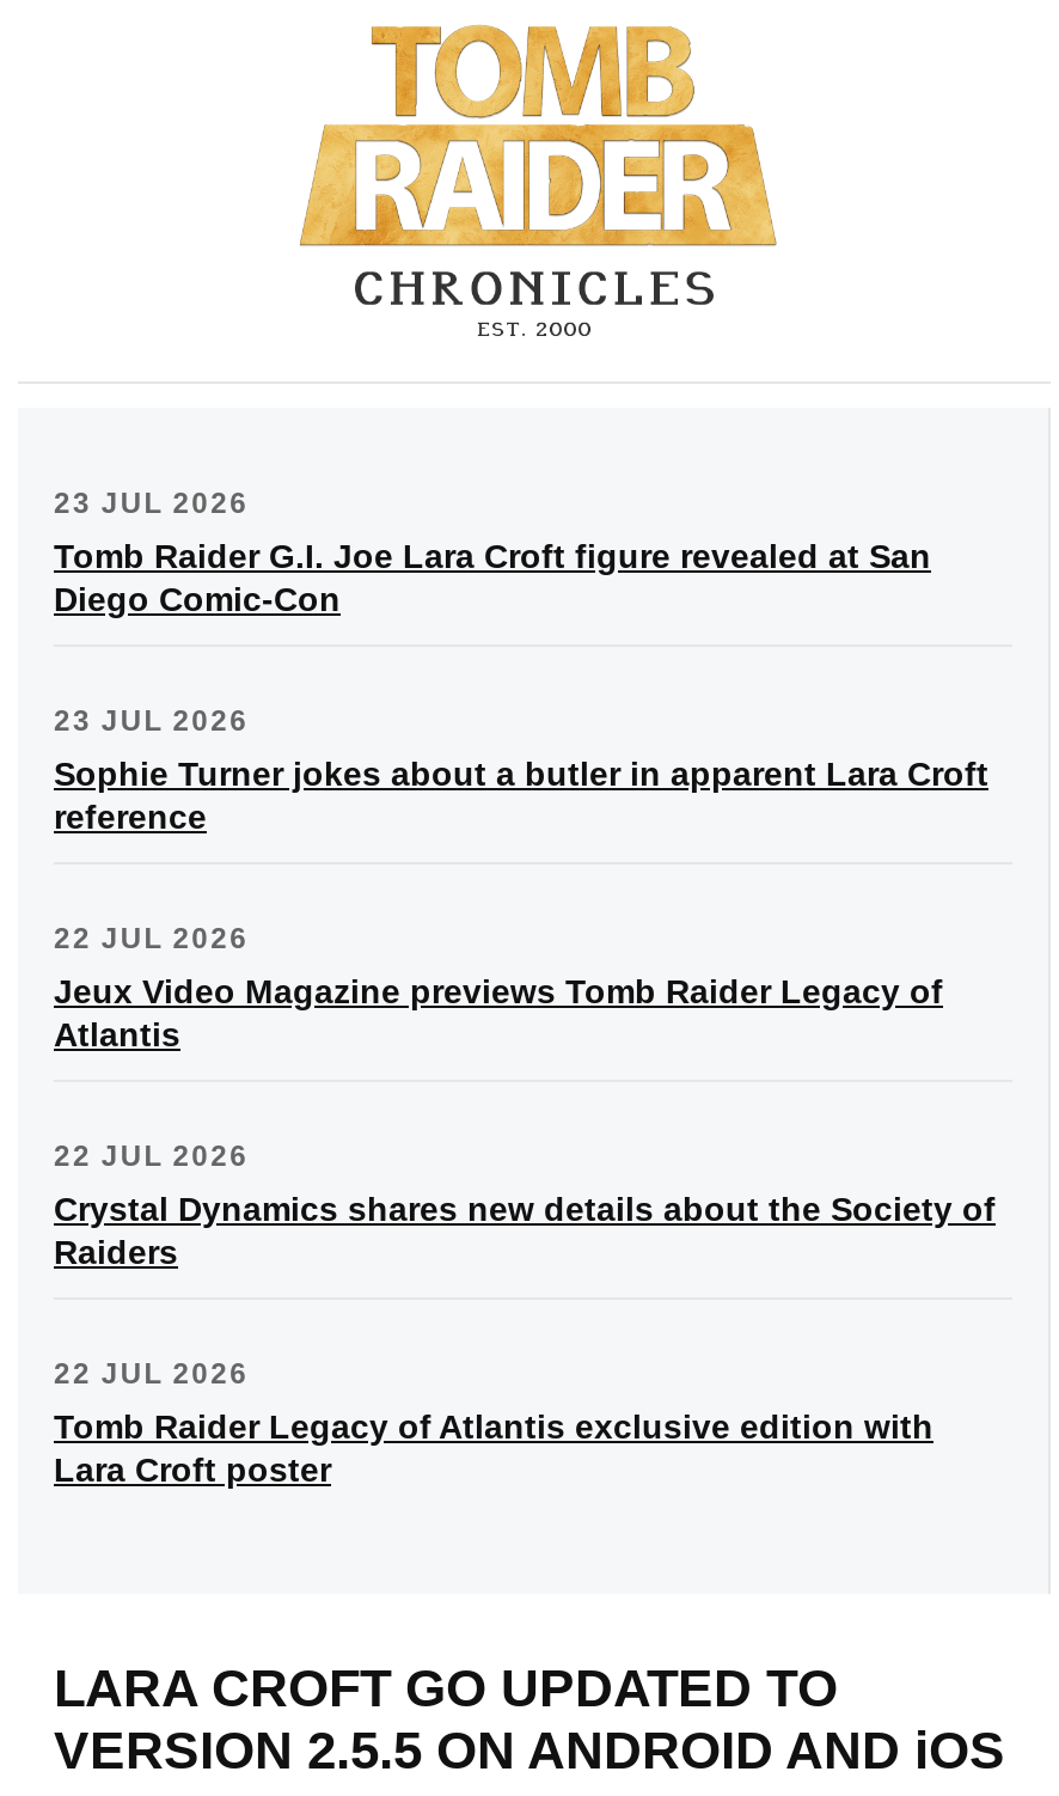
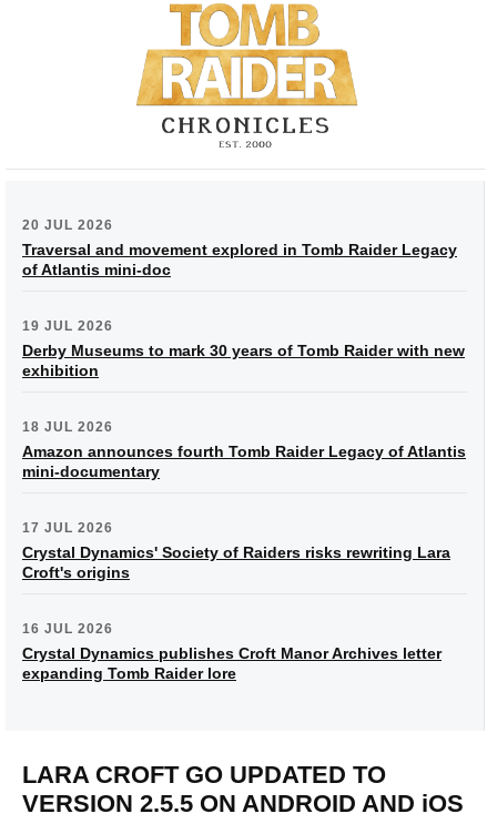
- 23 JUL 2026
- Tomb Raider G.I. Joe Lara Croft figure revealed at San
- Diego Comic-Con
+ 20 JUL 2026
+ Traversal and movement explored in Tomb Raider Legacy
+ of Atlantis mini-doc

- 23 JUL 2026
- Sophie Turner jokes about a butler in apparent Lara Croft
- reference
+ 19 JUL 2026
+ Derby Museums to mark 30 years of Tomb Raider with new
+ exhibition

- 22 JUL 2026
- Jeux Video Magazine previews Tomb Raider Legacy of
- Atlantis
+ 18 JUL 2026
+ Amazon announces fourth Tomb Raider Legacy of Atlantis
+ mini-documentary

- 22 JUL 2026
- Crystal Dynamics shares new details about the Society of
- Raiders
+ 17 JUL 2026
+ Crystal Dynamics' Society of Raiders risks rewriting Lara
+ Croft's origins

- 22 JUL 2026
- Tomb Raider Legacy of Atlantis exclusive edition with
- Lara Croft poster
+ 16 JUL 2026
+ Crystal Dynamics publishes Croft Manor Archives letter
+ expanding Tomb Raider lore
